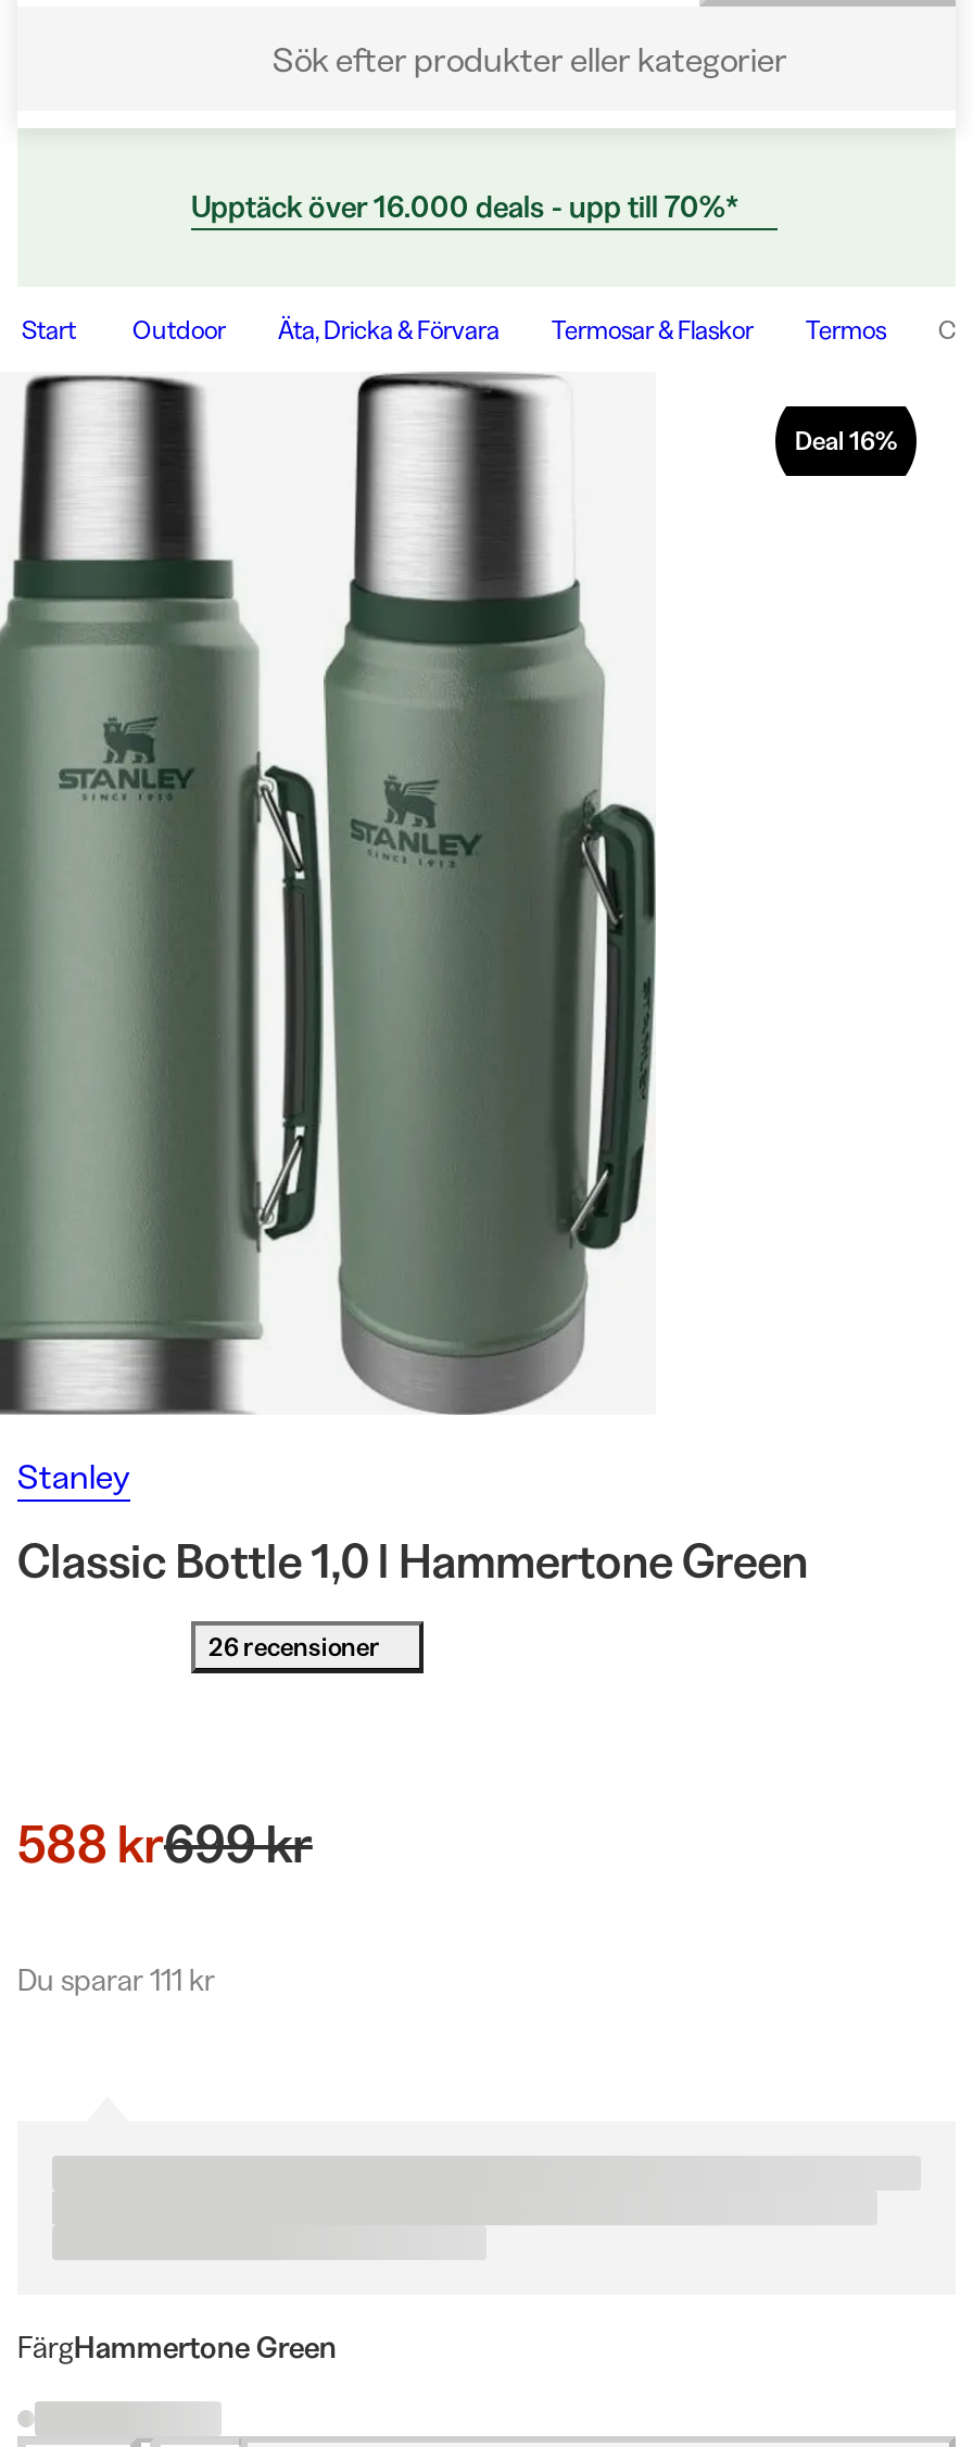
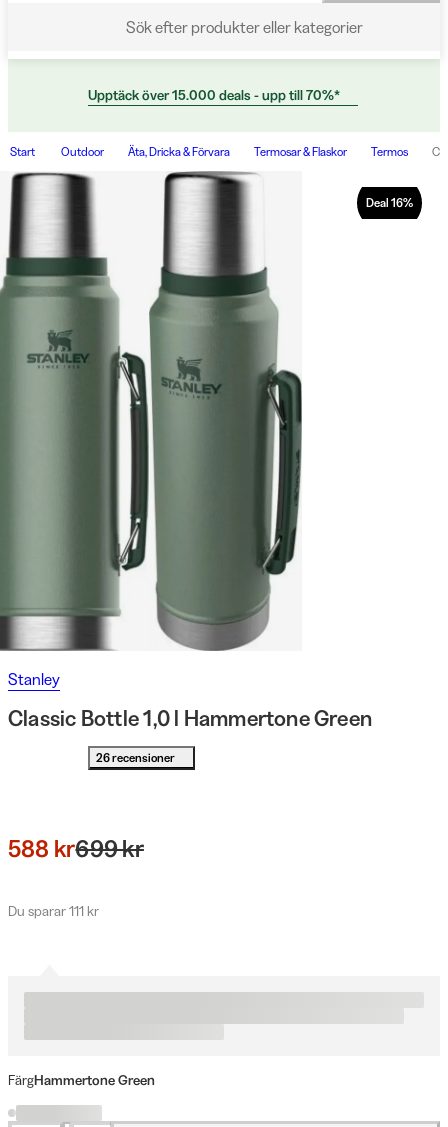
- Upptäck över 16.000 deals - upp till 70%*
+ Upptäck över 15.000 deals - upp till 70%*
